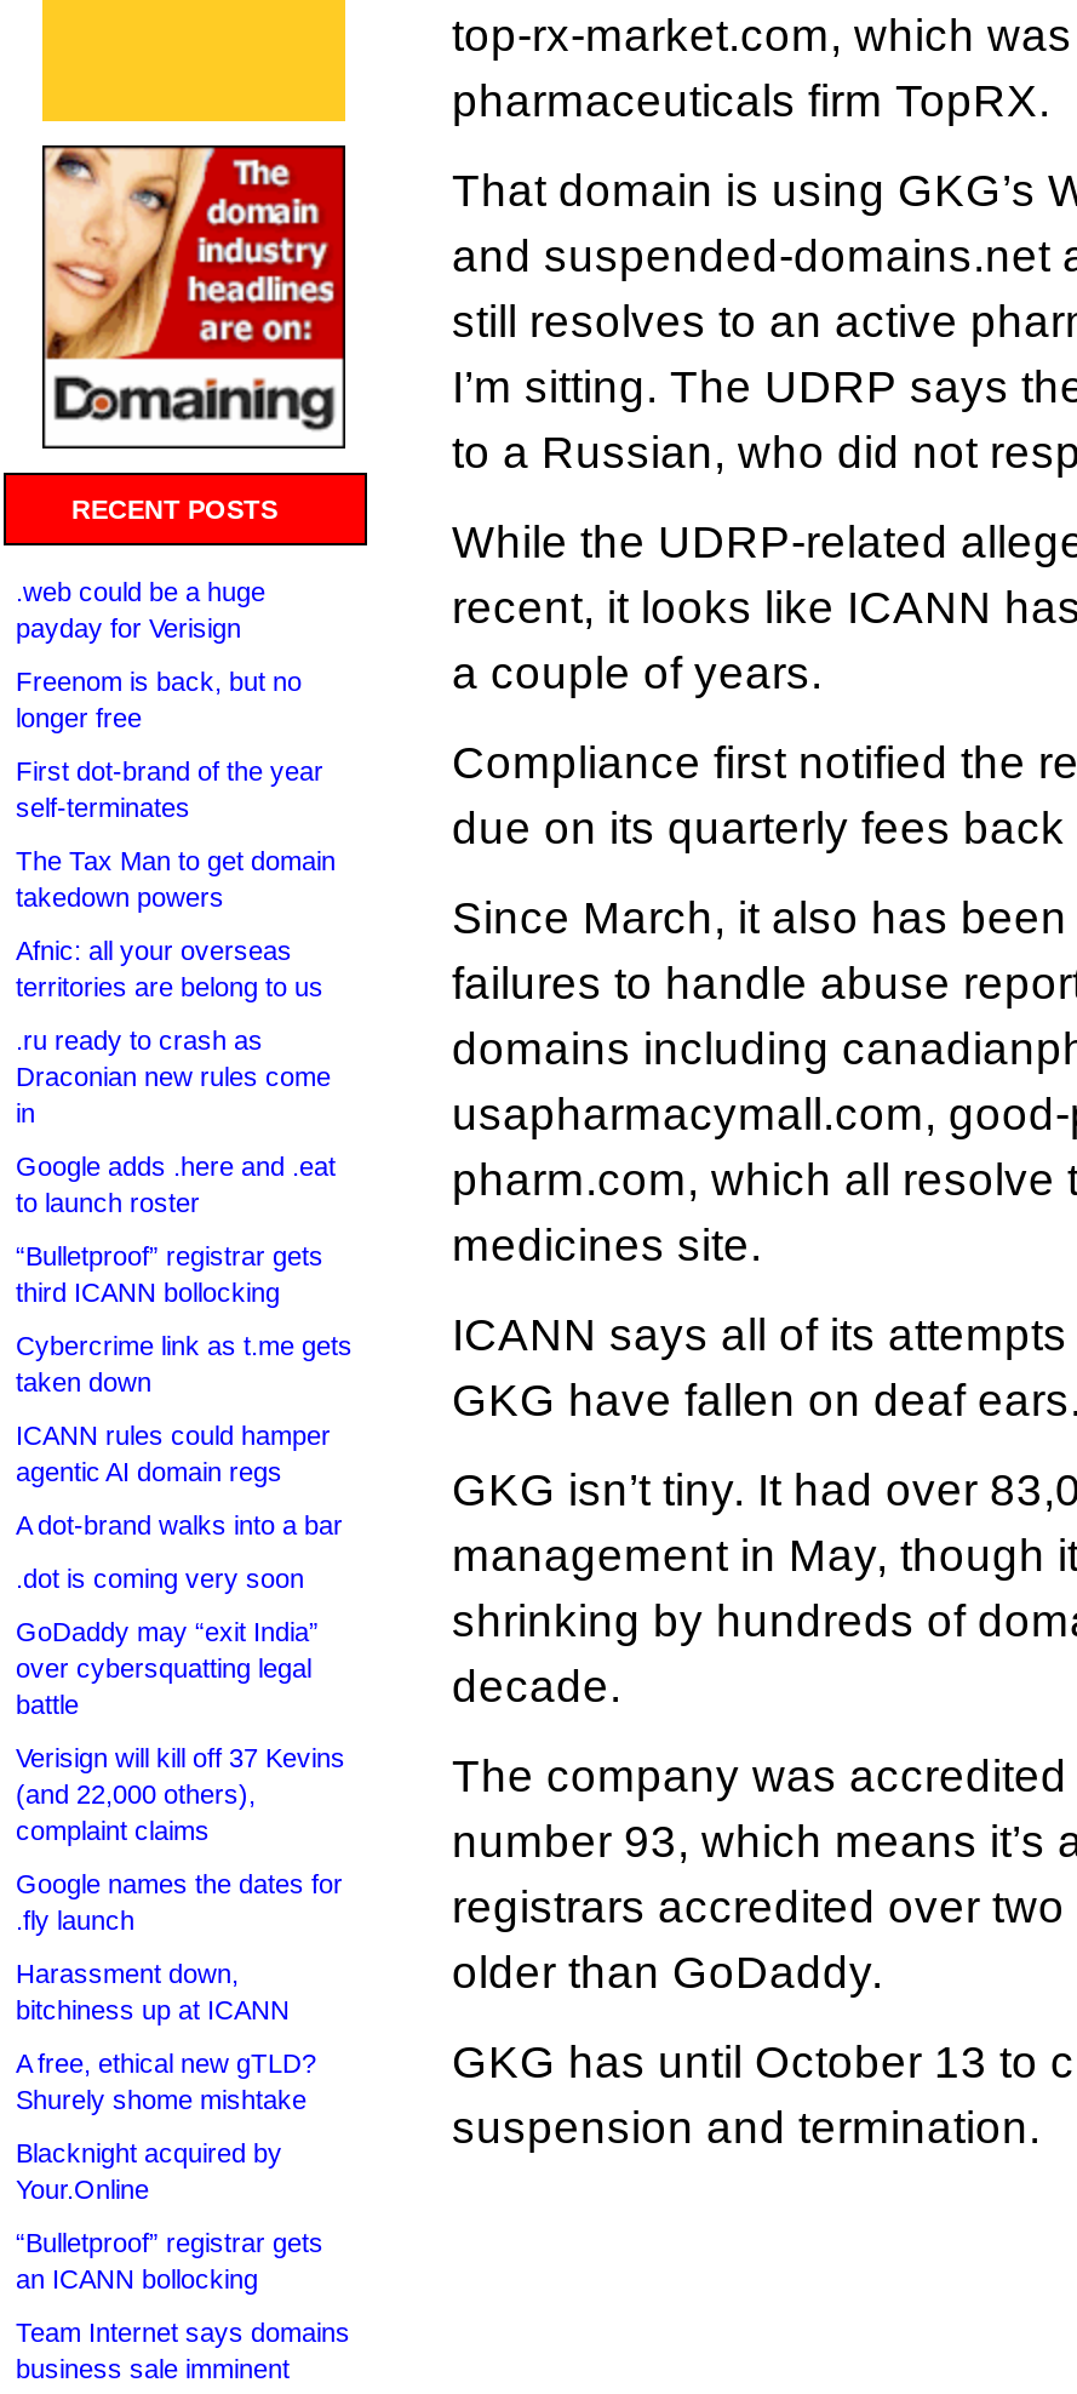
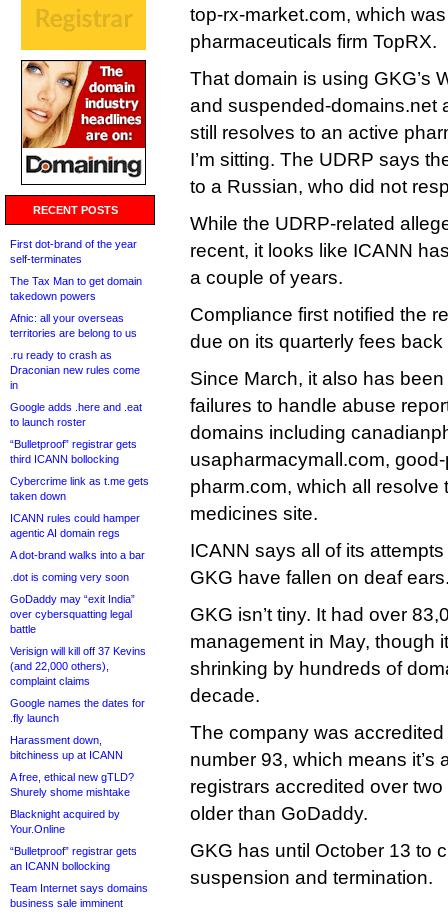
- .web could be a huge
- payday for Verisign
- Freenom is back, but no
- longer free
